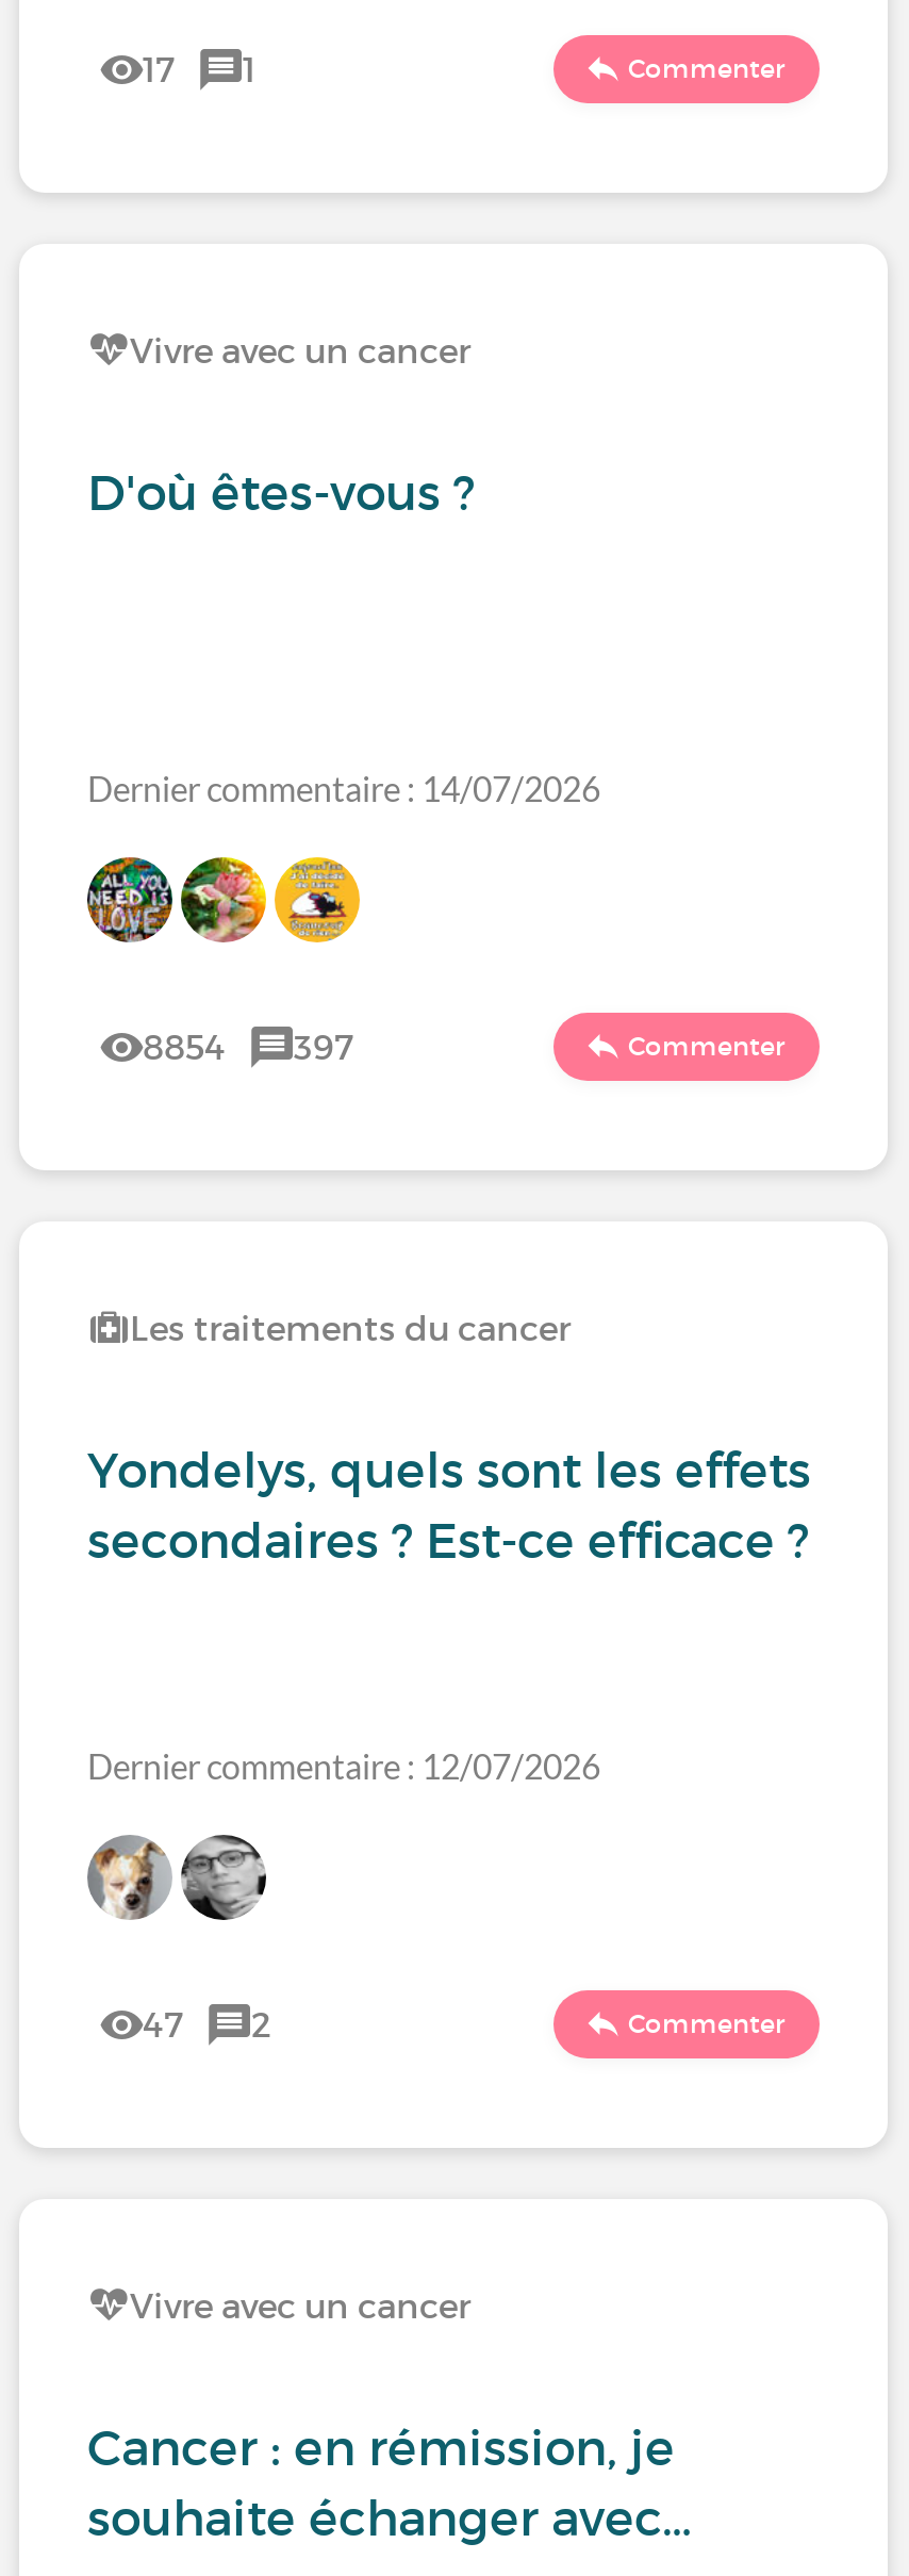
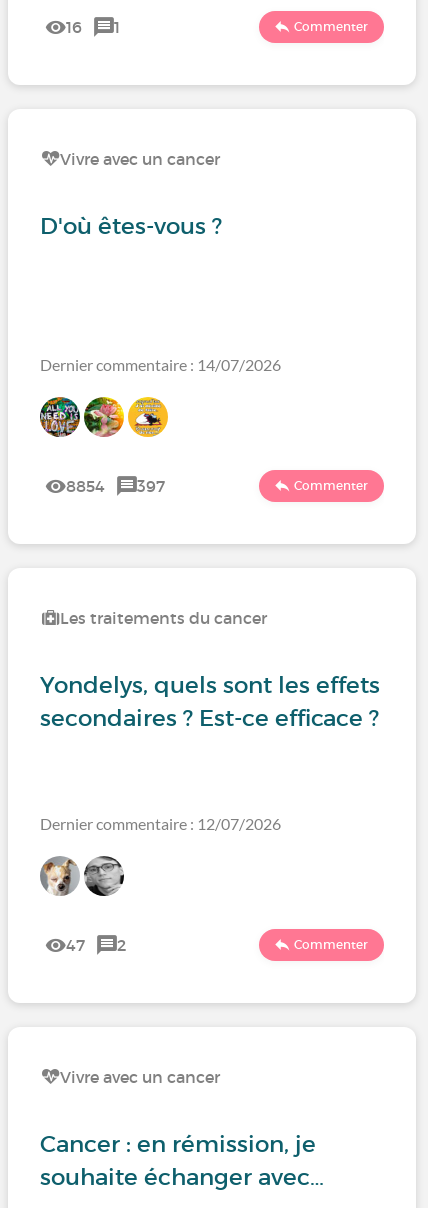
- 17
+ 16
